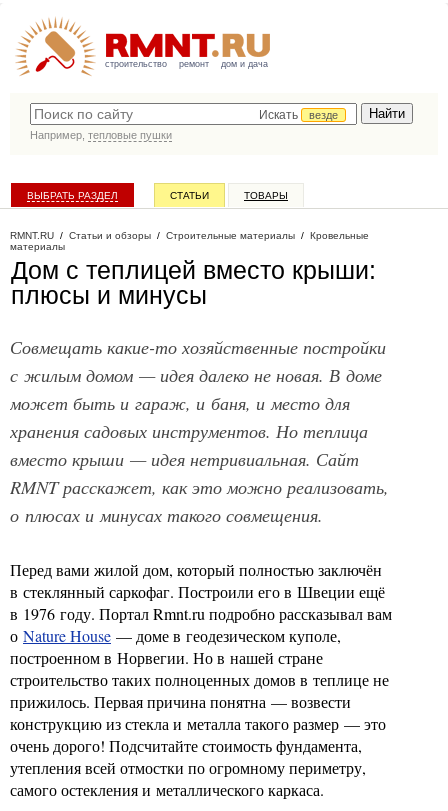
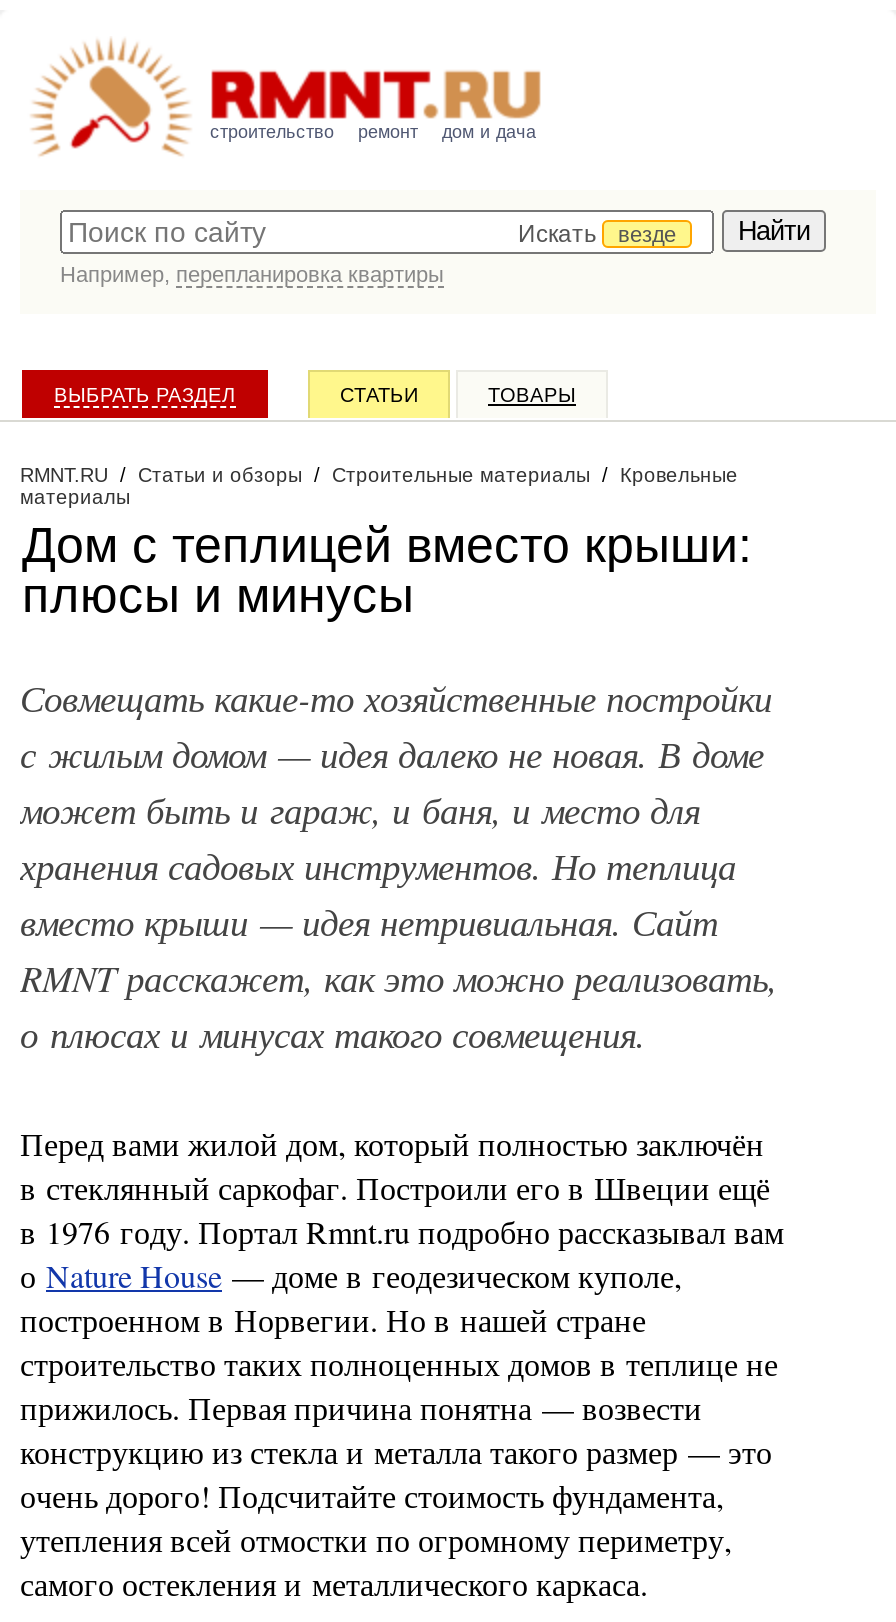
- Например, тепловые пушки
+ Например, перепланировка квартиры
